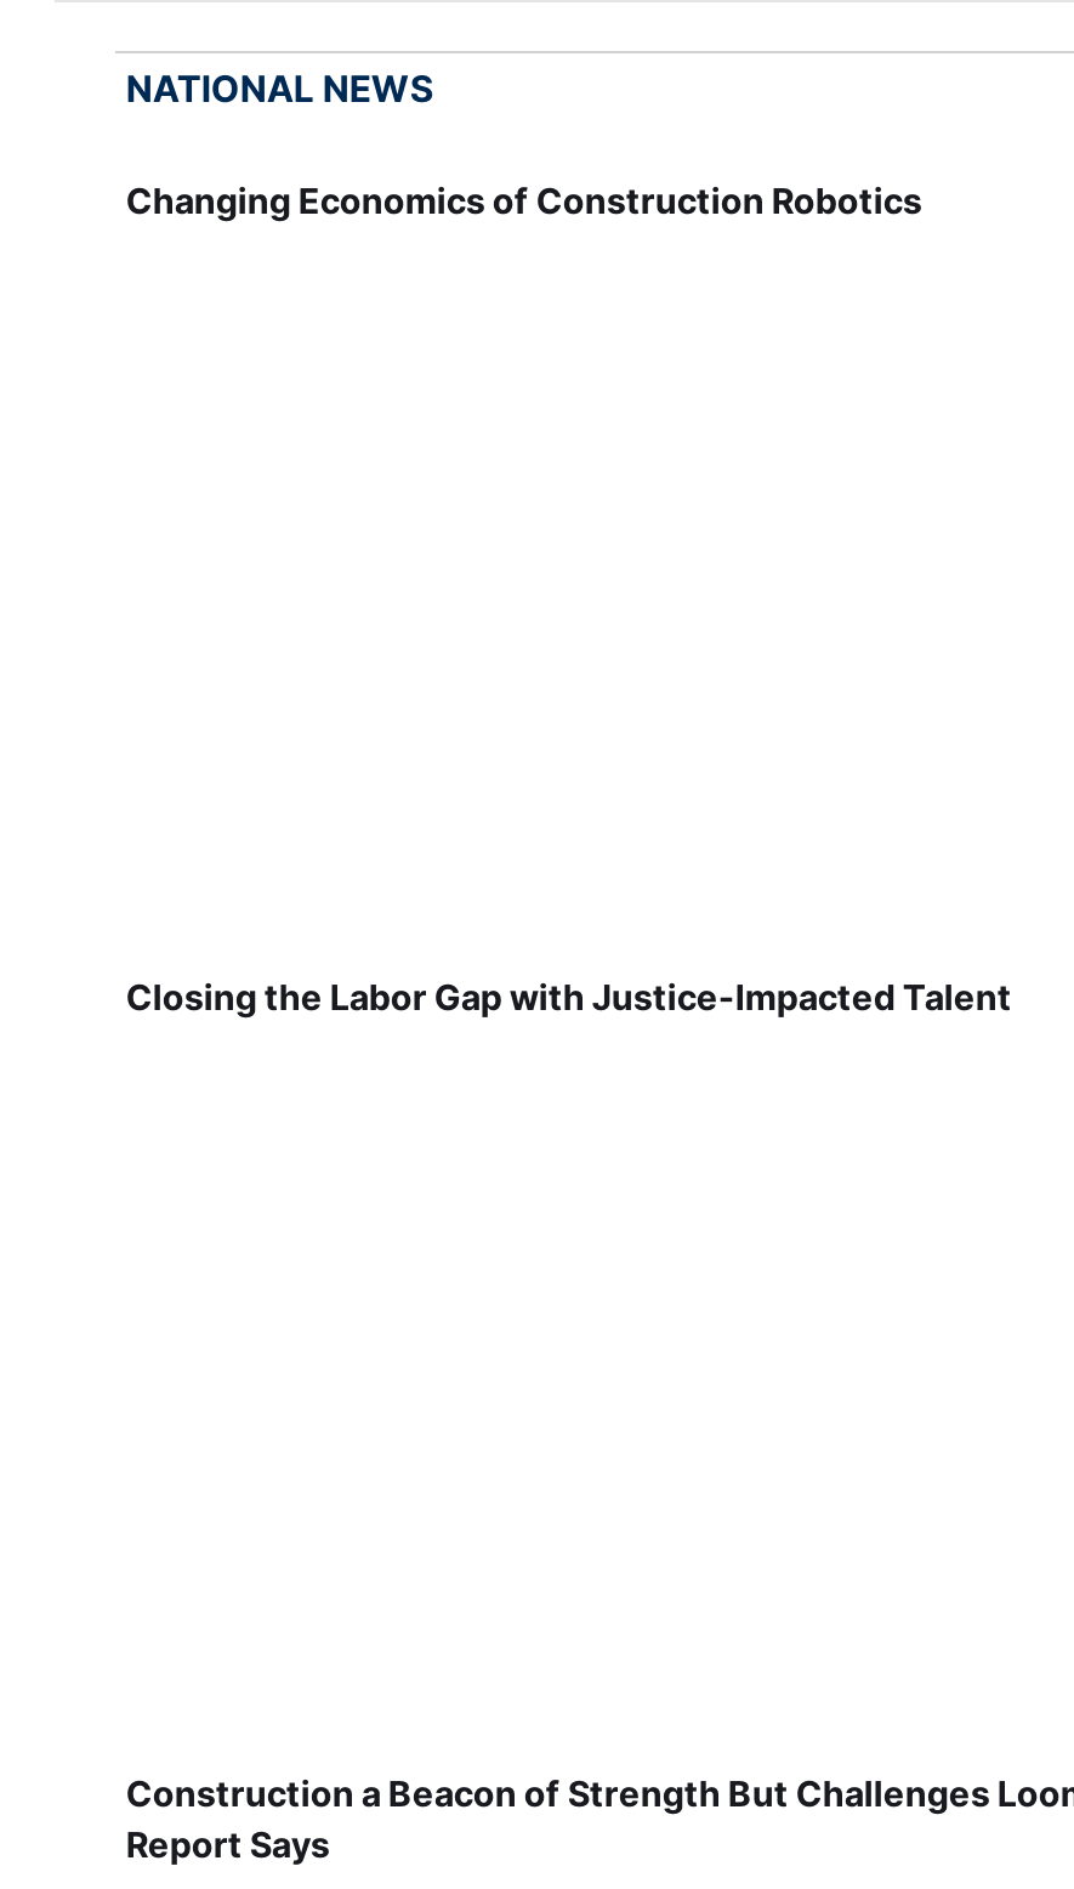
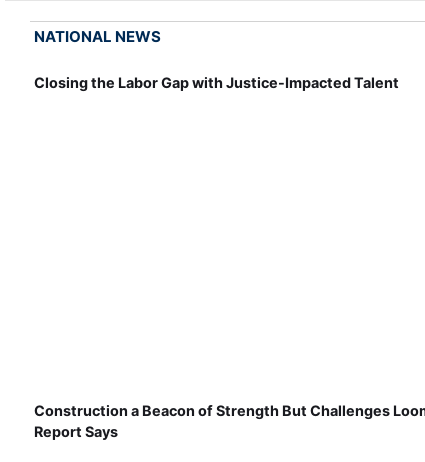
- Changing Economics of Construction Robotics
